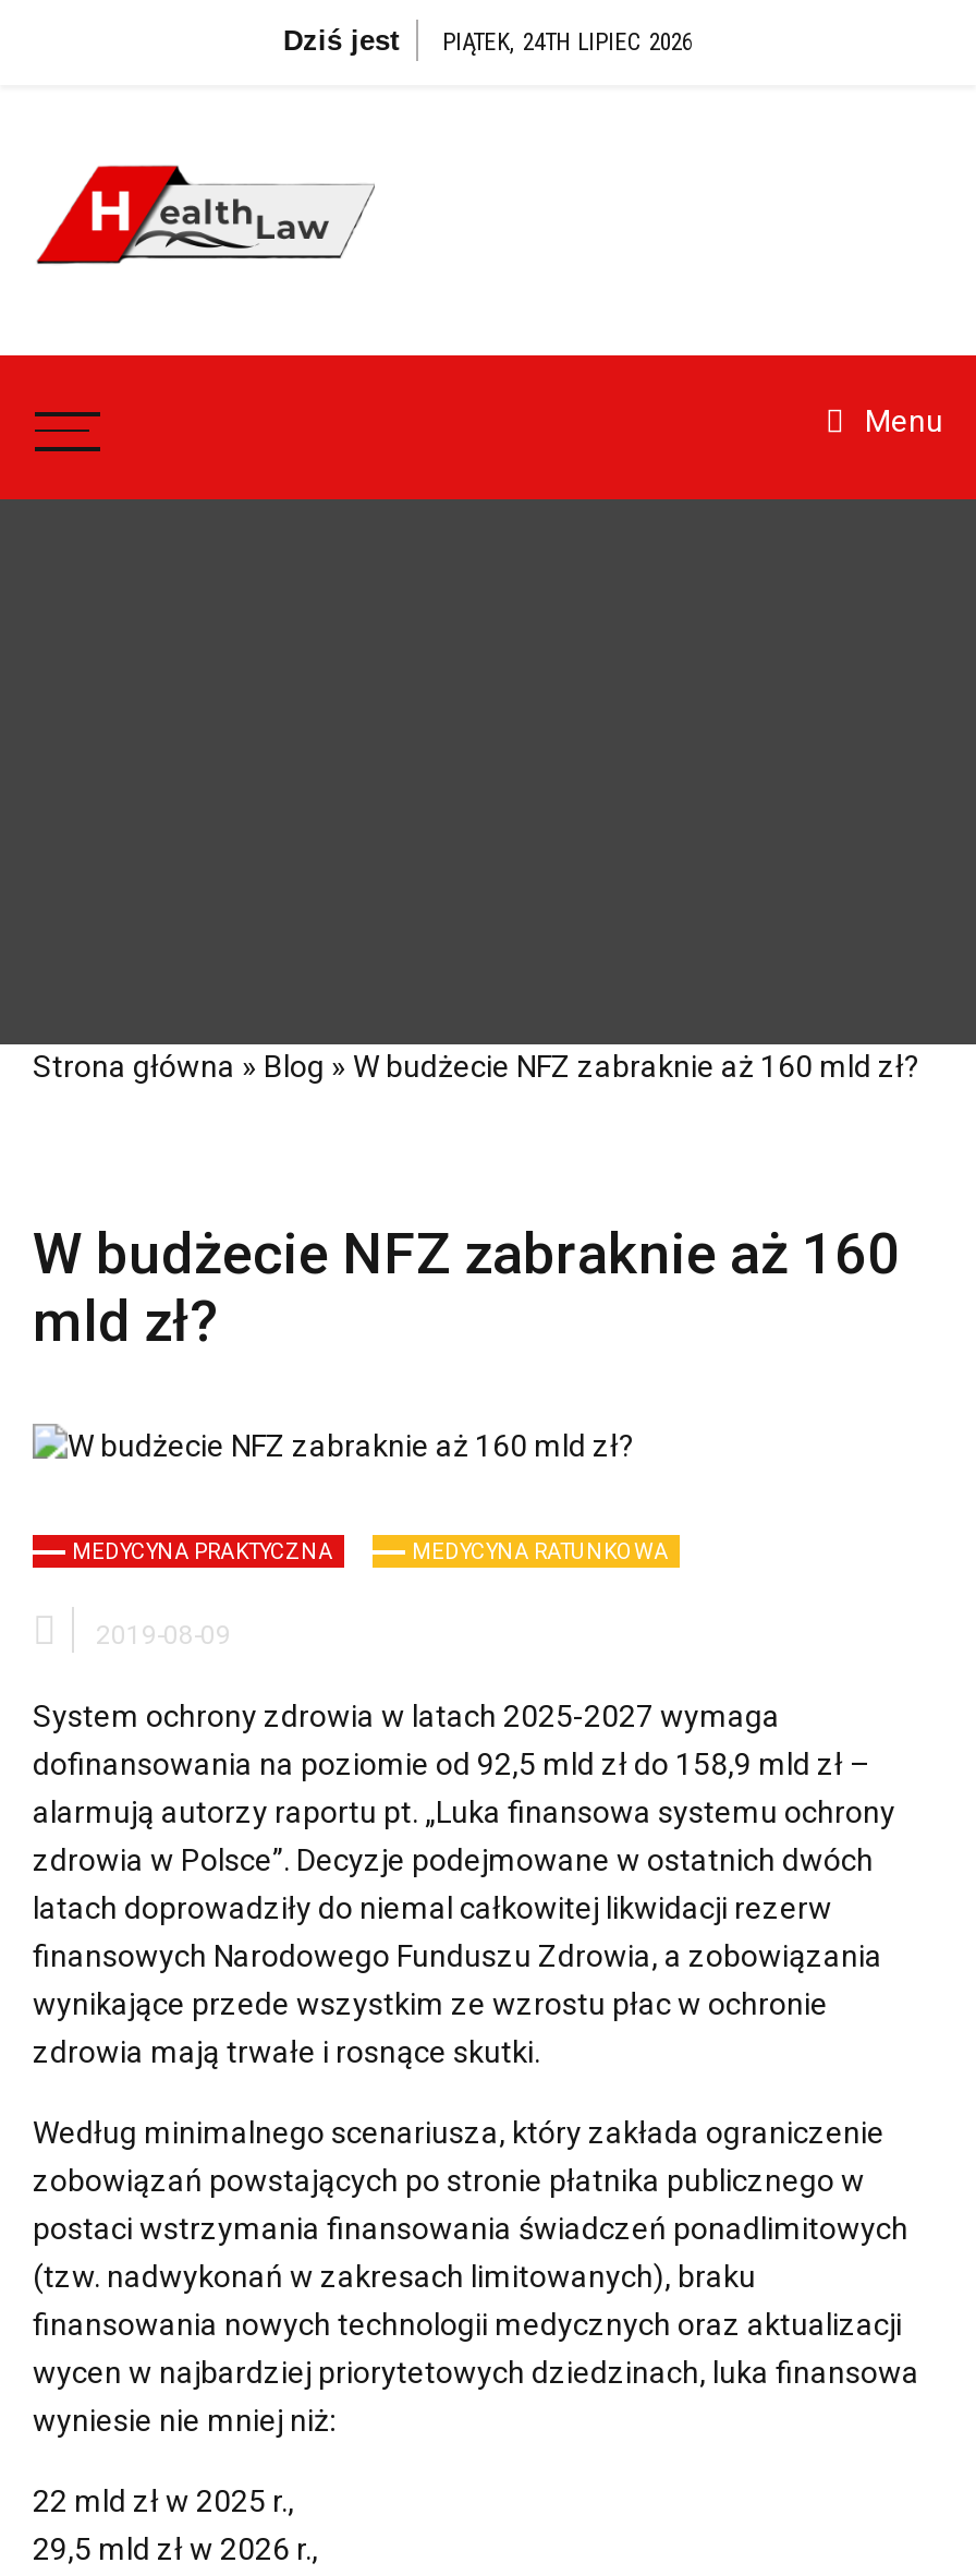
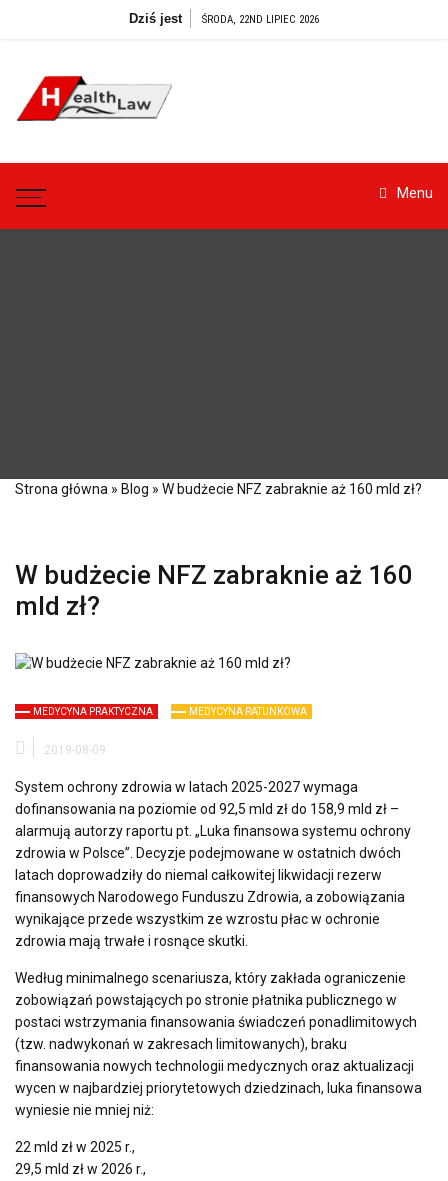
- PIĄTEK, 24TH LIPIEC 2026
+ ŚRODA, 22ND LIPIEC 2026
